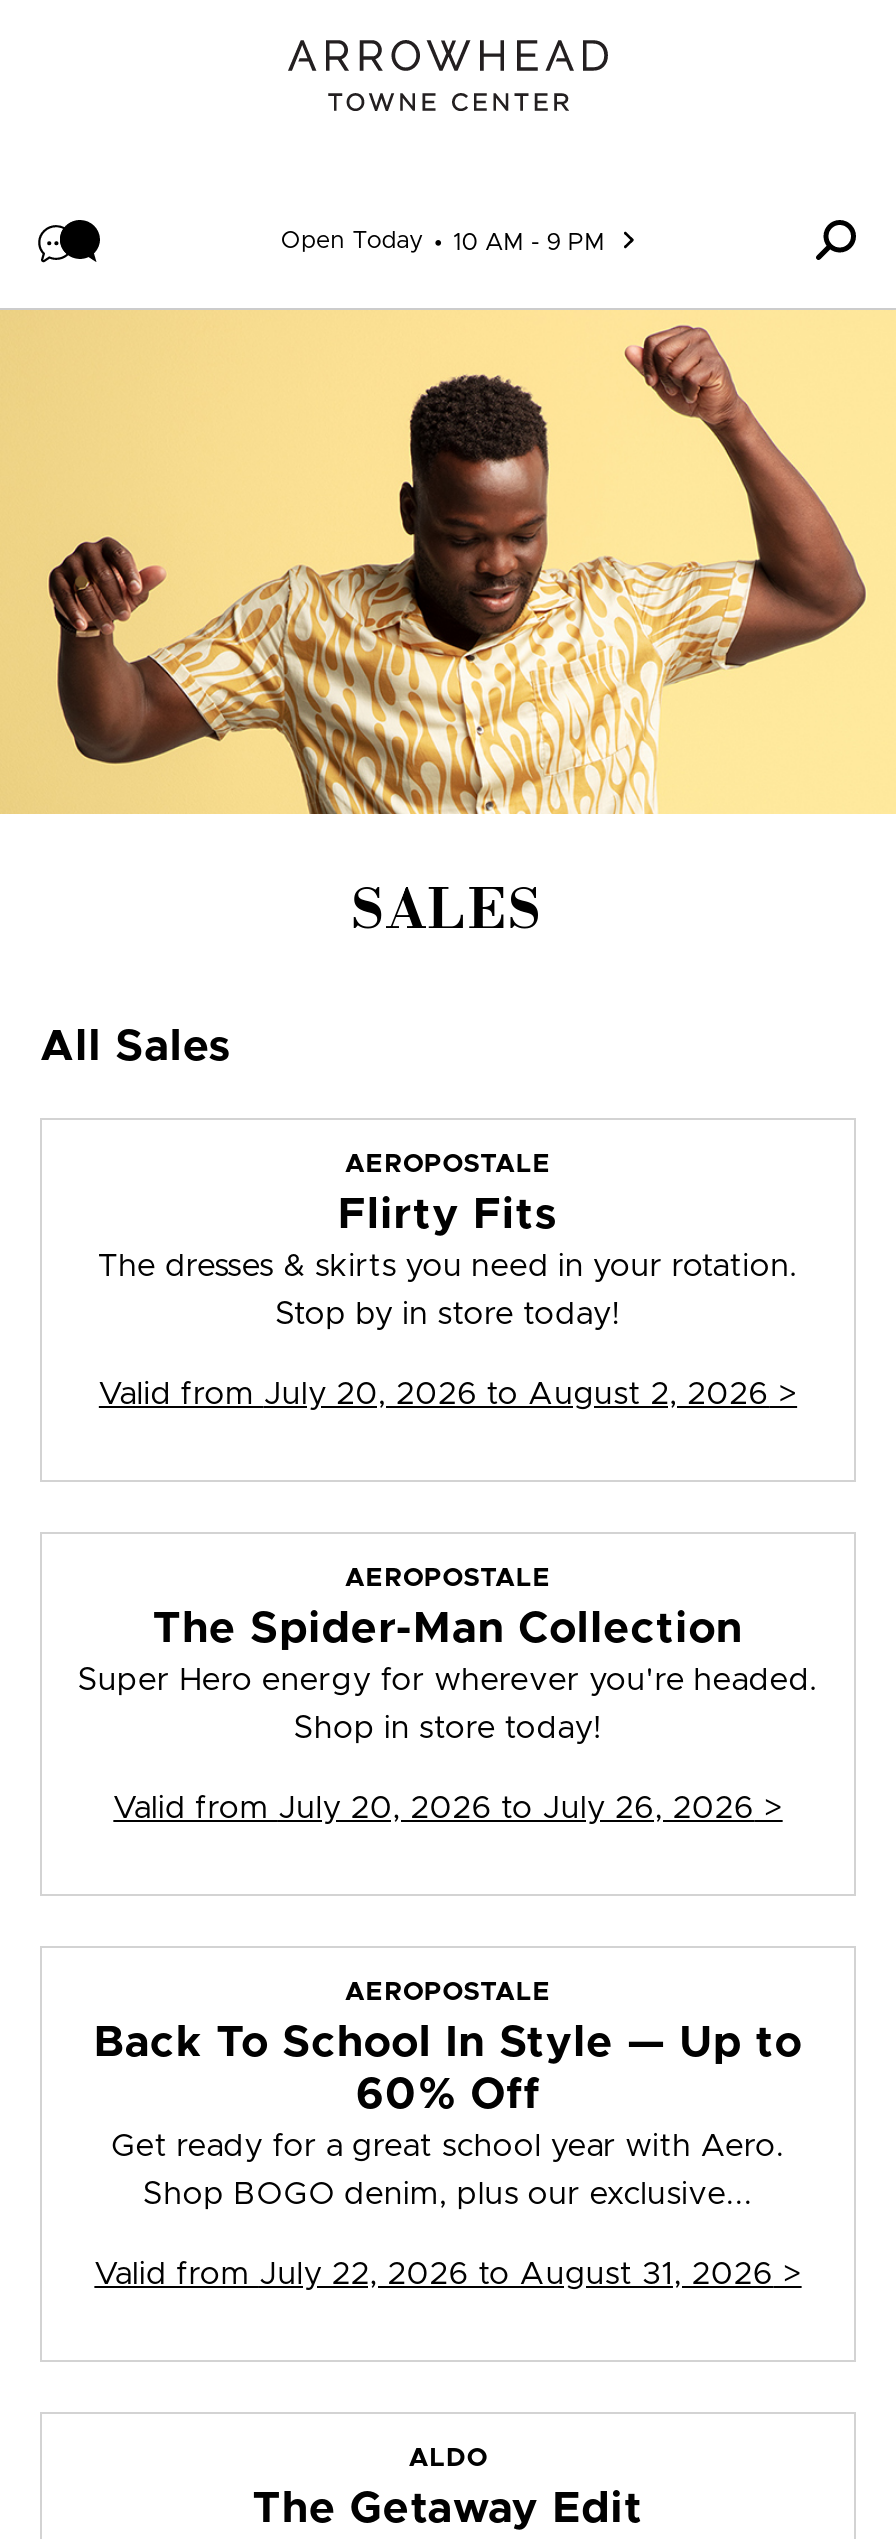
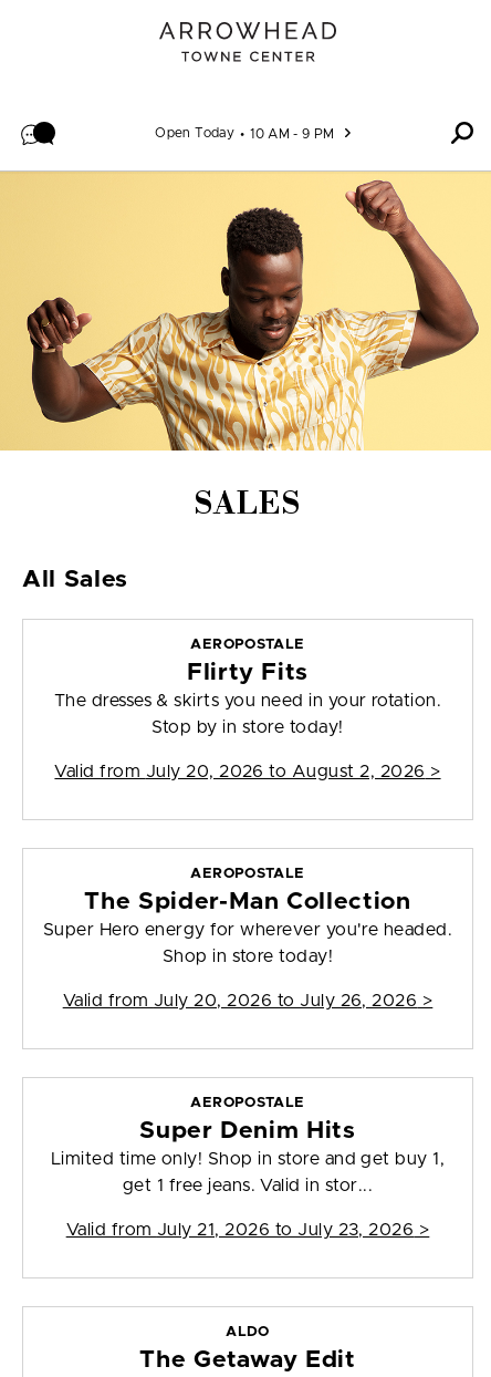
- Back To School In Style — Up to
- 60% Off
- Get ready for a great school year with Aero.
+ Super Denim Hits
+ Limited time only! Shop in store and get buy 1,

- Shop BOGO denim, plus our exclusive...
+ get 1 free jeans. Valid in stor...

- Valid from July 22, 2026 to August 31, 2026 >
+ Valid from July 21, 2026 to July 23, 2026 >
